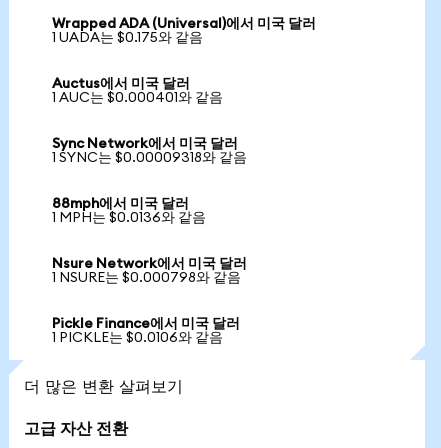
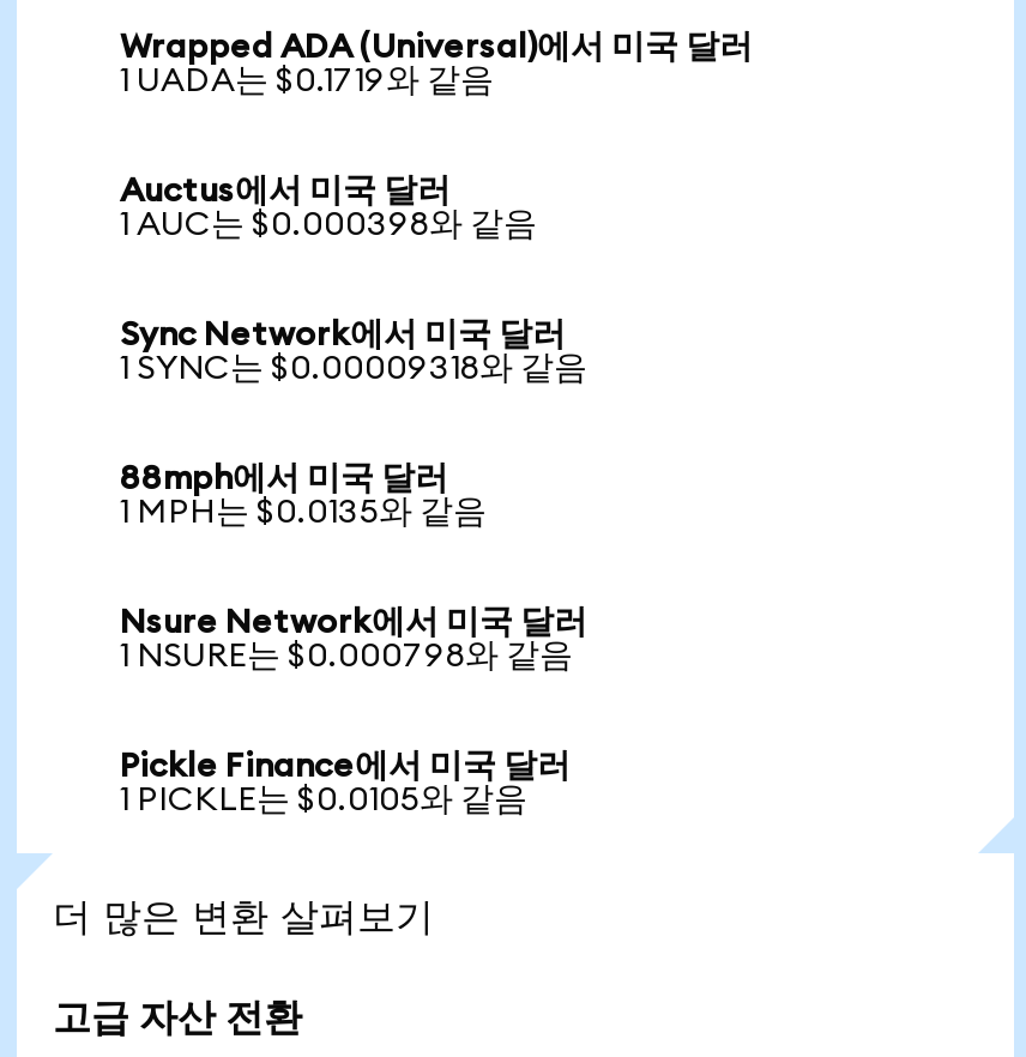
- 1 UADA는 $0.175와 같음
+ 1 UADA는 $0.1719와 같음

- 1 AUC는 $0.000401와 같음
+ 1 AUC는 $0.000398와 같음

- 1 MPH는 $0.0136와 같음
+ 1 MPH는 $0.0135와 같음

- 1 PICKLE는 $0.0106와 같음
+ 1 PICKLE는 $0.0105와 같음
